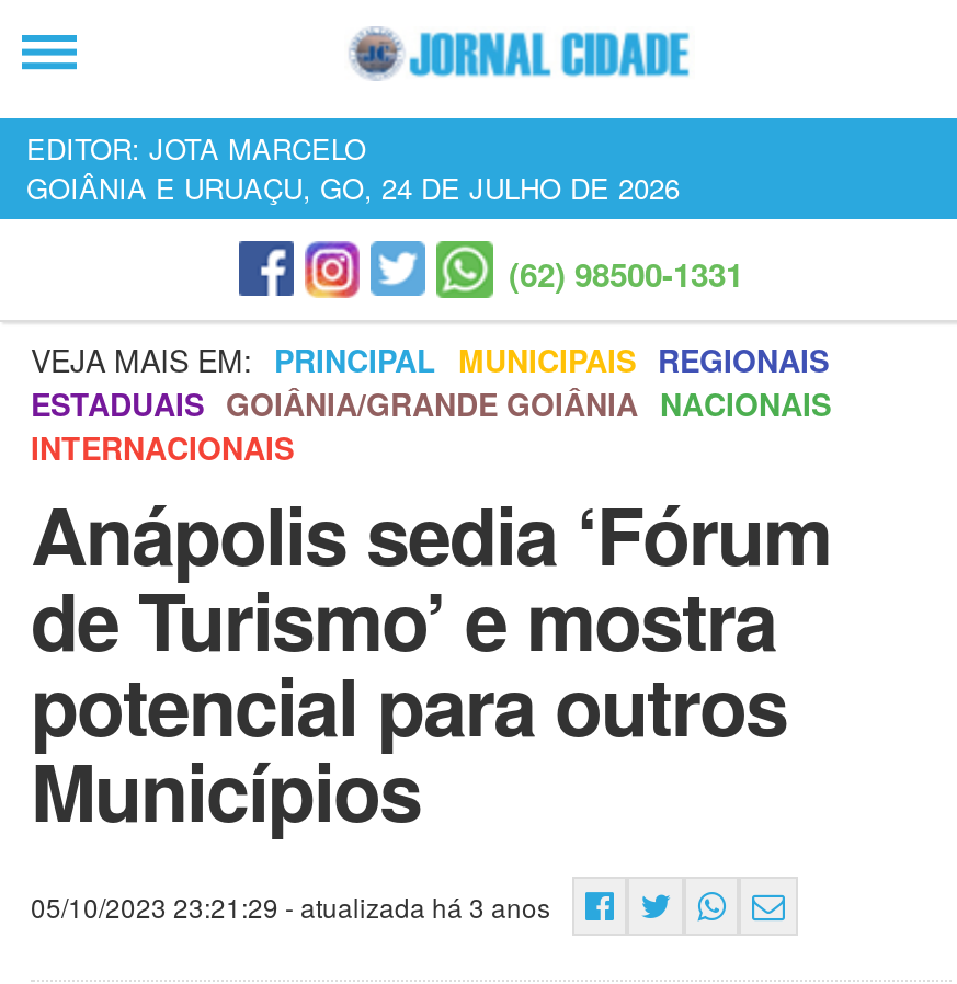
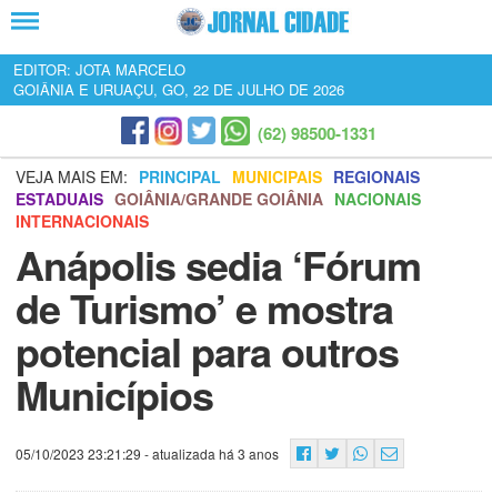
- GOIÂNIA E URUAÇU, GO, 24 DE JULHO DE 2026
+ GOIÂNIA E URUAÇU, GO, 22 DE JULHO DE 2026
